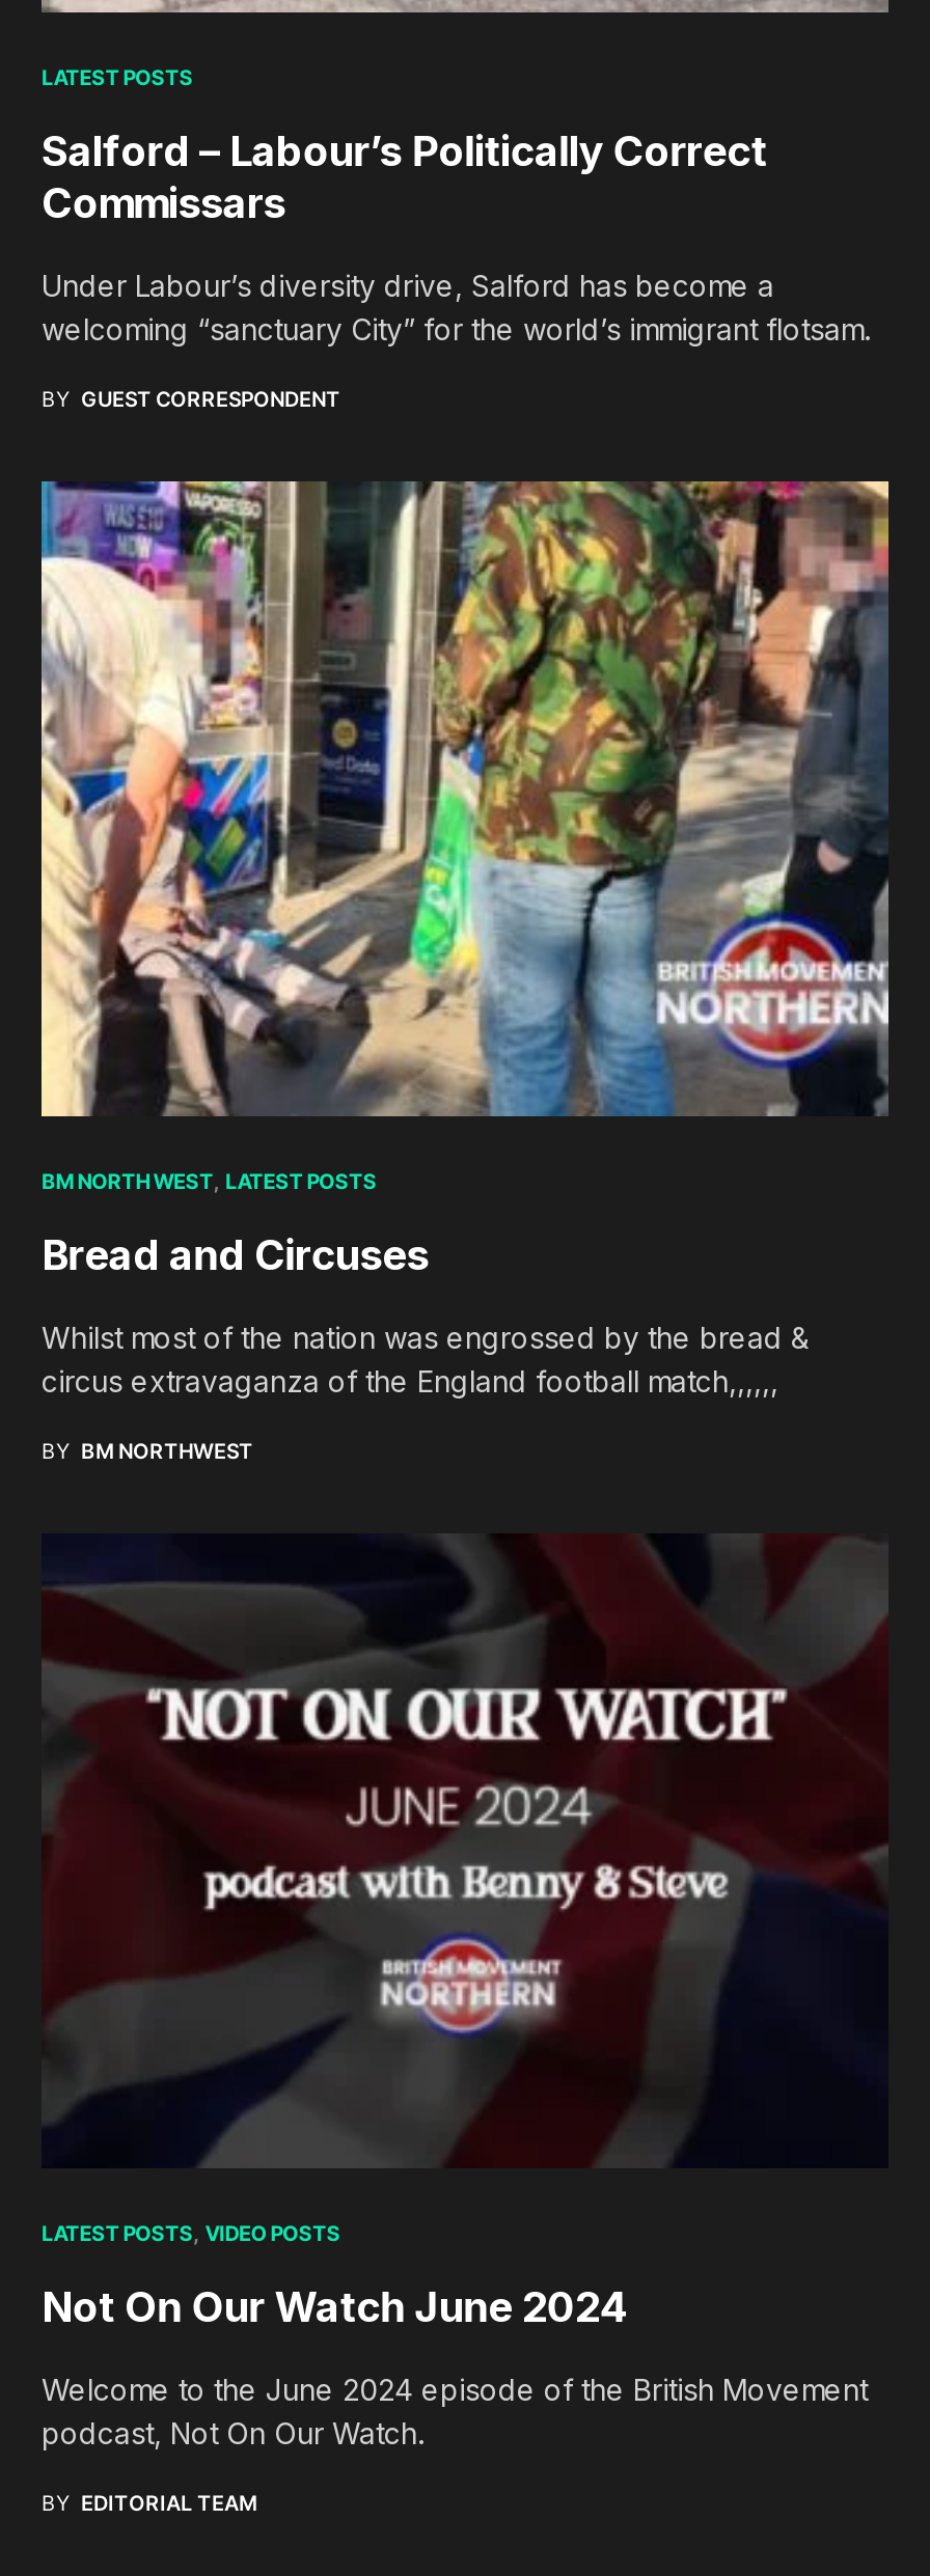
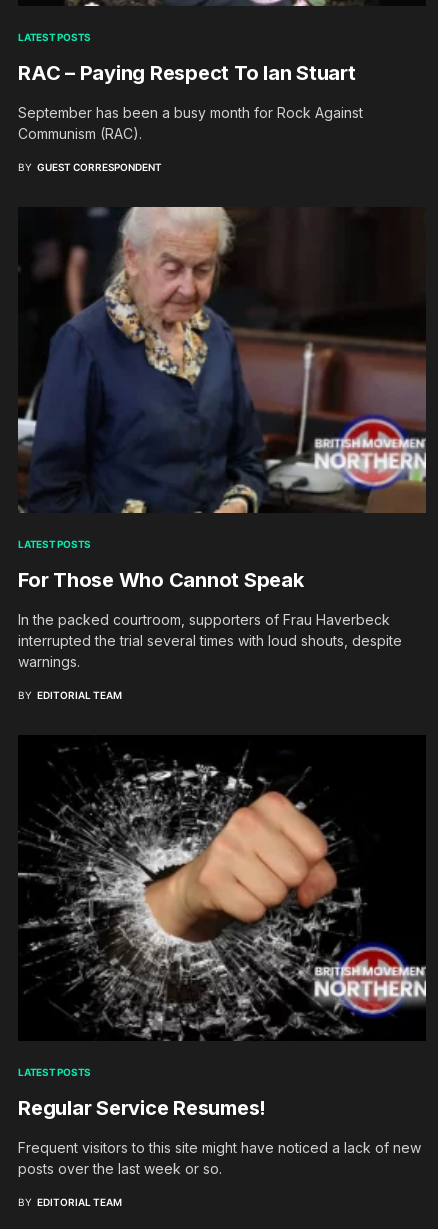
- Salford – Labour’s Politically Correct
- Commissars
+ RAC – Paying Respect To Ian Stuart

- Under Labour’s diversity drive, Salford has become a
- welcoming “sanctuary City” for the world’s immigrant flotsam.
+ September has been a busy month for Rock Against
+ Communism (RAC).

moved up: BY GUEST CORRESPONDENT

- [image]
- BM NORTH WEST LATEST POSTS
+ [image]
+ LATEST POSTS

- Bread and Circuses
+ For Those Who Cannot Speak

- Whilst most of the nation was engrossed by the bread &
- circus extravaganza of the England football match,,,,,,
+ In the packed courtroom, supporters of Frau Haverbeck
+ interrupted the trial several times with loud shouts, despite
+ warnings.

- BY BM NORTHWEST
+ BY EDITORIAL TEAM

- [image]
- LATEST POSTS VIDEO POSTS
+ [image]
+ LATEST POSTS

- Not On Our Watch June 2024
+ Regular Service Resumes!

- Welcome to the June 2024 episode of the British Movement
- podcast, Not On Our Watch.
+ Frequent visitors to this site might have noticed a lack of new
+ posts over the last week or so.
